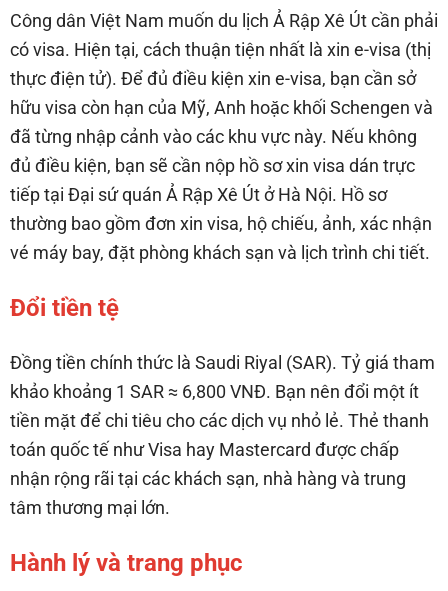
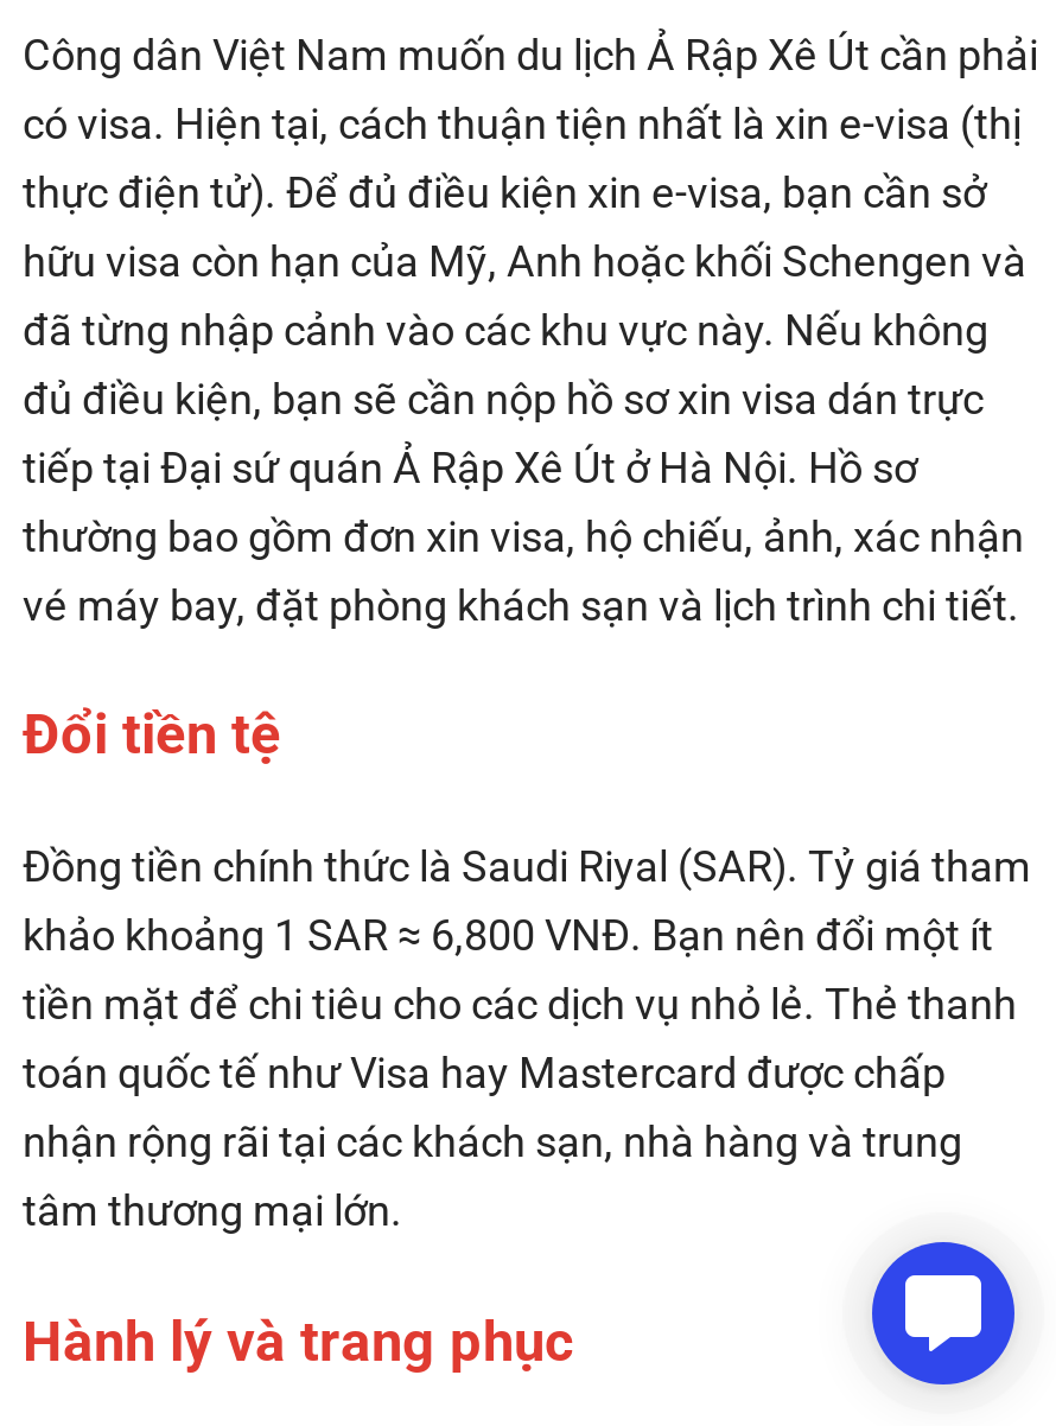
+ [image]
